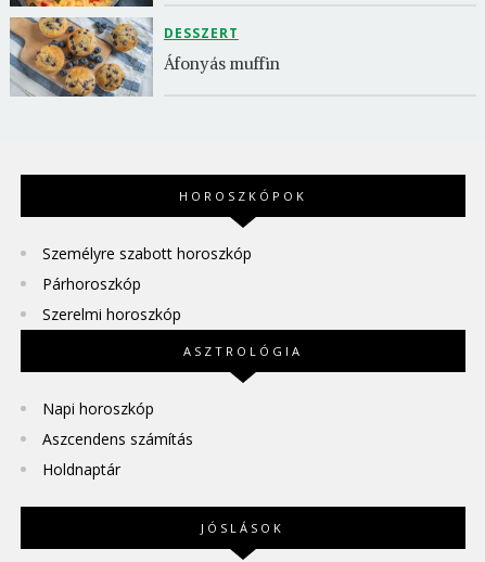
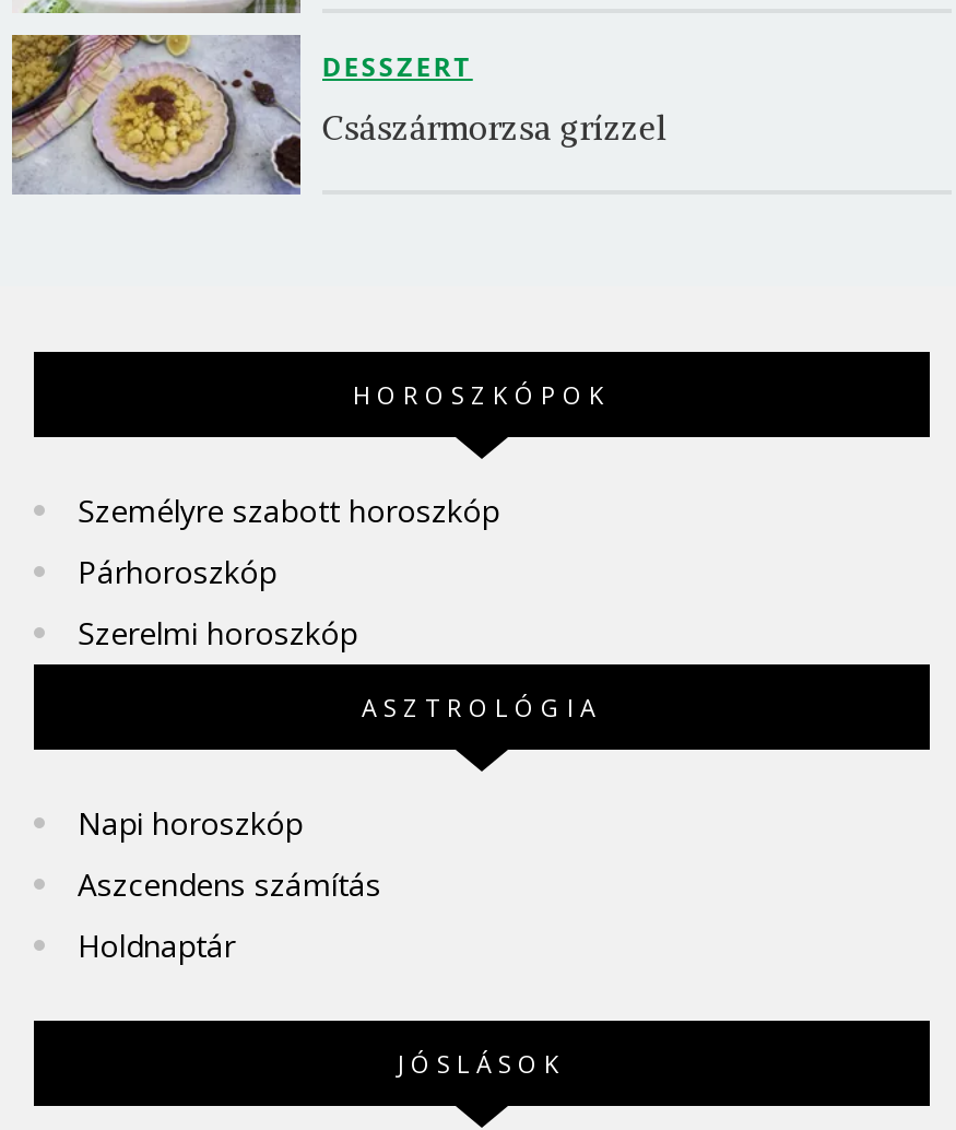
- [image]
- Áfonyás muffin
+ [image]
+ Császármorzsa grízzel
